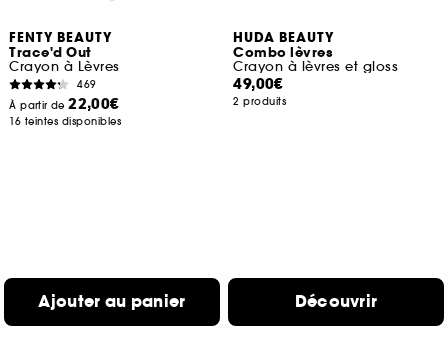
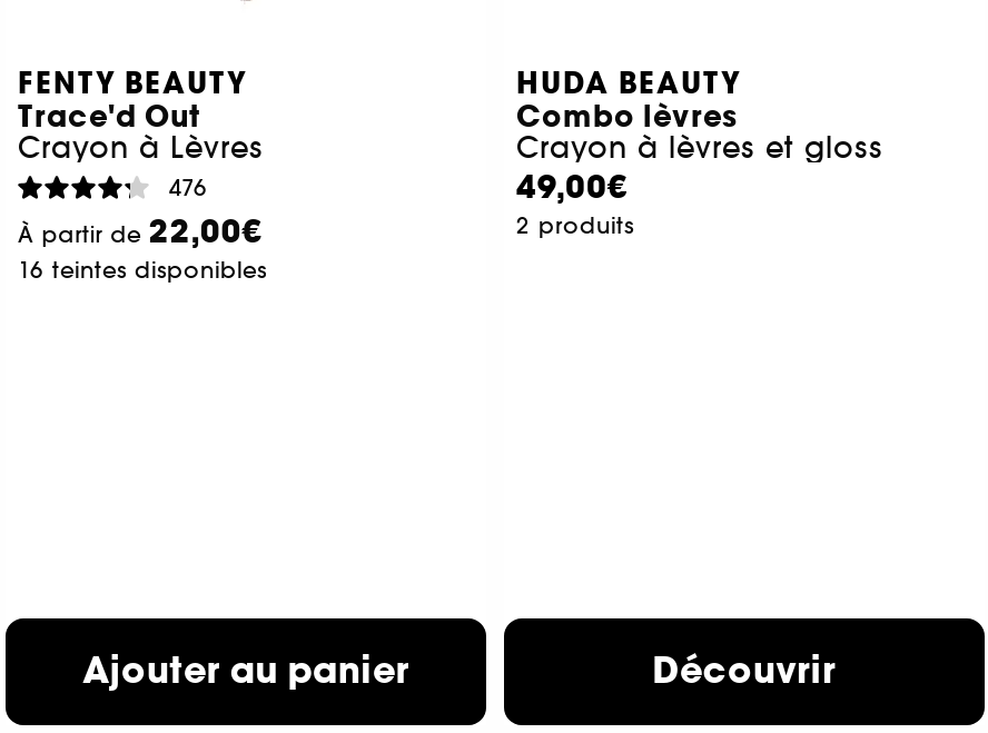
- 469
+ 476
